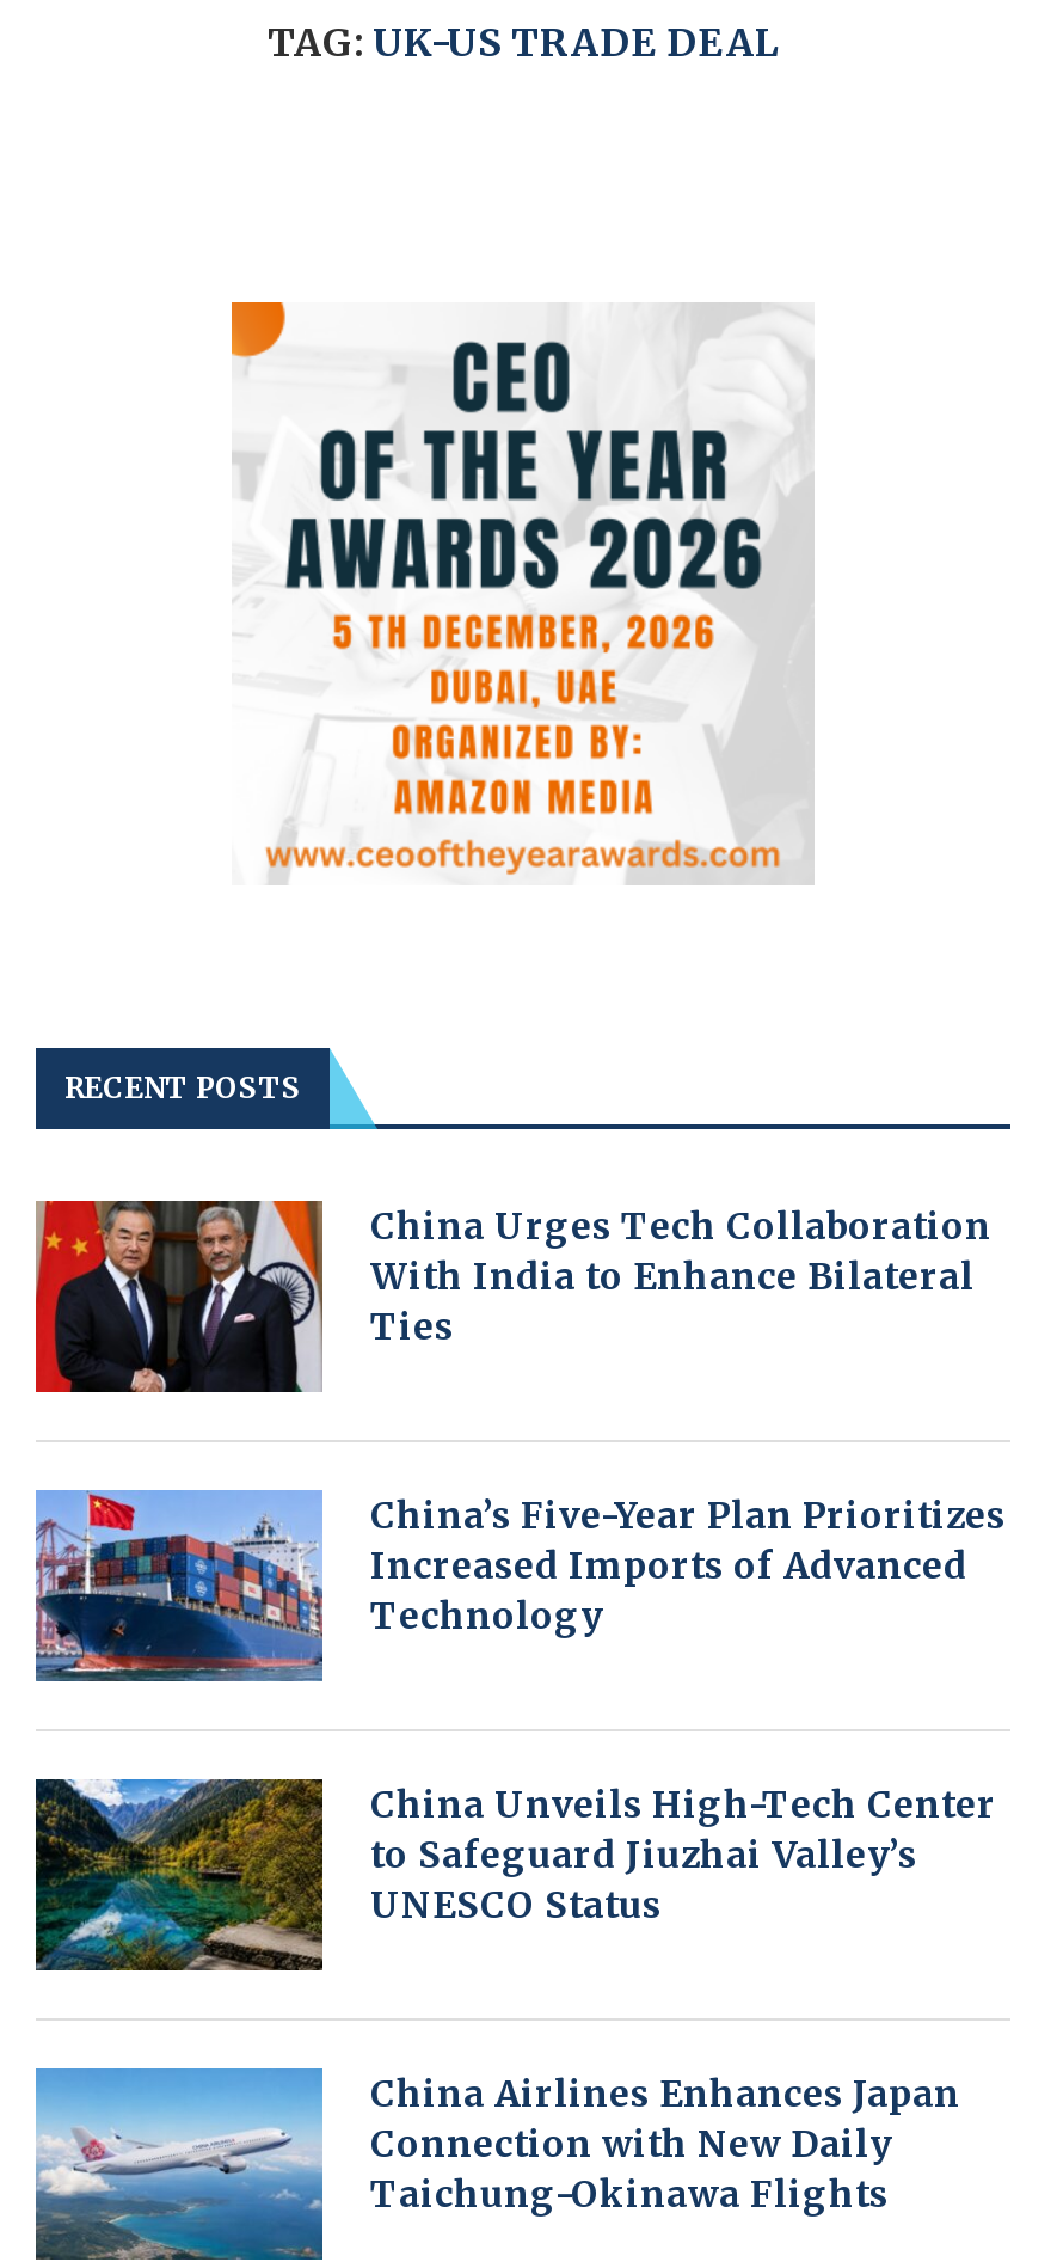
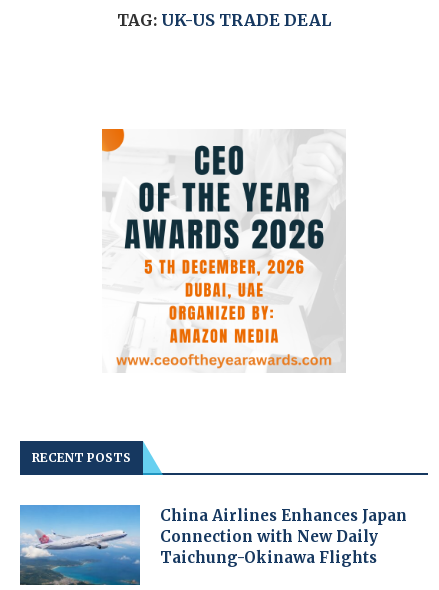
- [image]
- China Urges Tech Collaboration
- With India to Enhance Bilateral
- Ties

- [image]
- China’s Five-Year Plan Prioritizes
- Increased Imports of Advanced
- Technology

- [image]
- China Unveils High-Tech Center
- to Safeguard Jiuzhai Valley’s
- UNESCO Status
